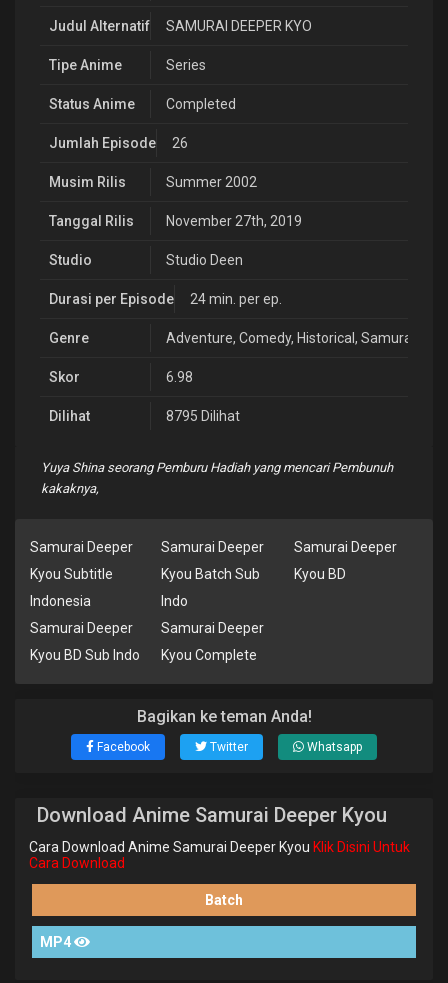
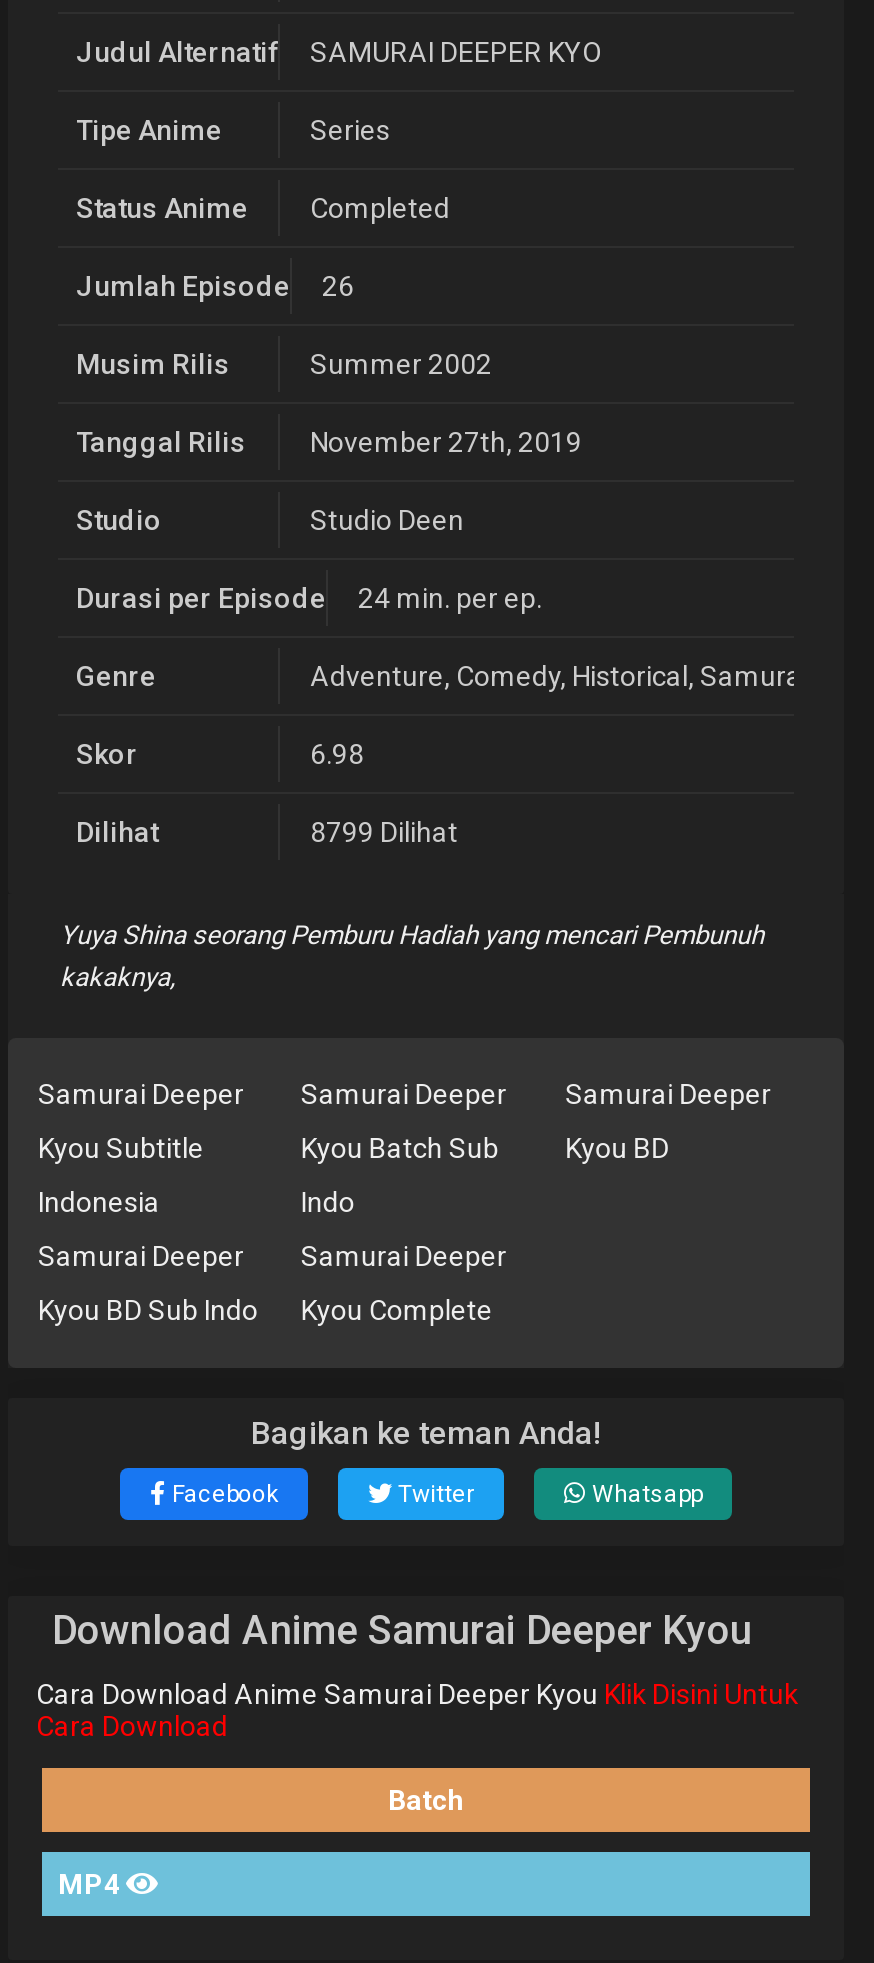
- 8795 Dilihat
+ 8799 Dilihat
